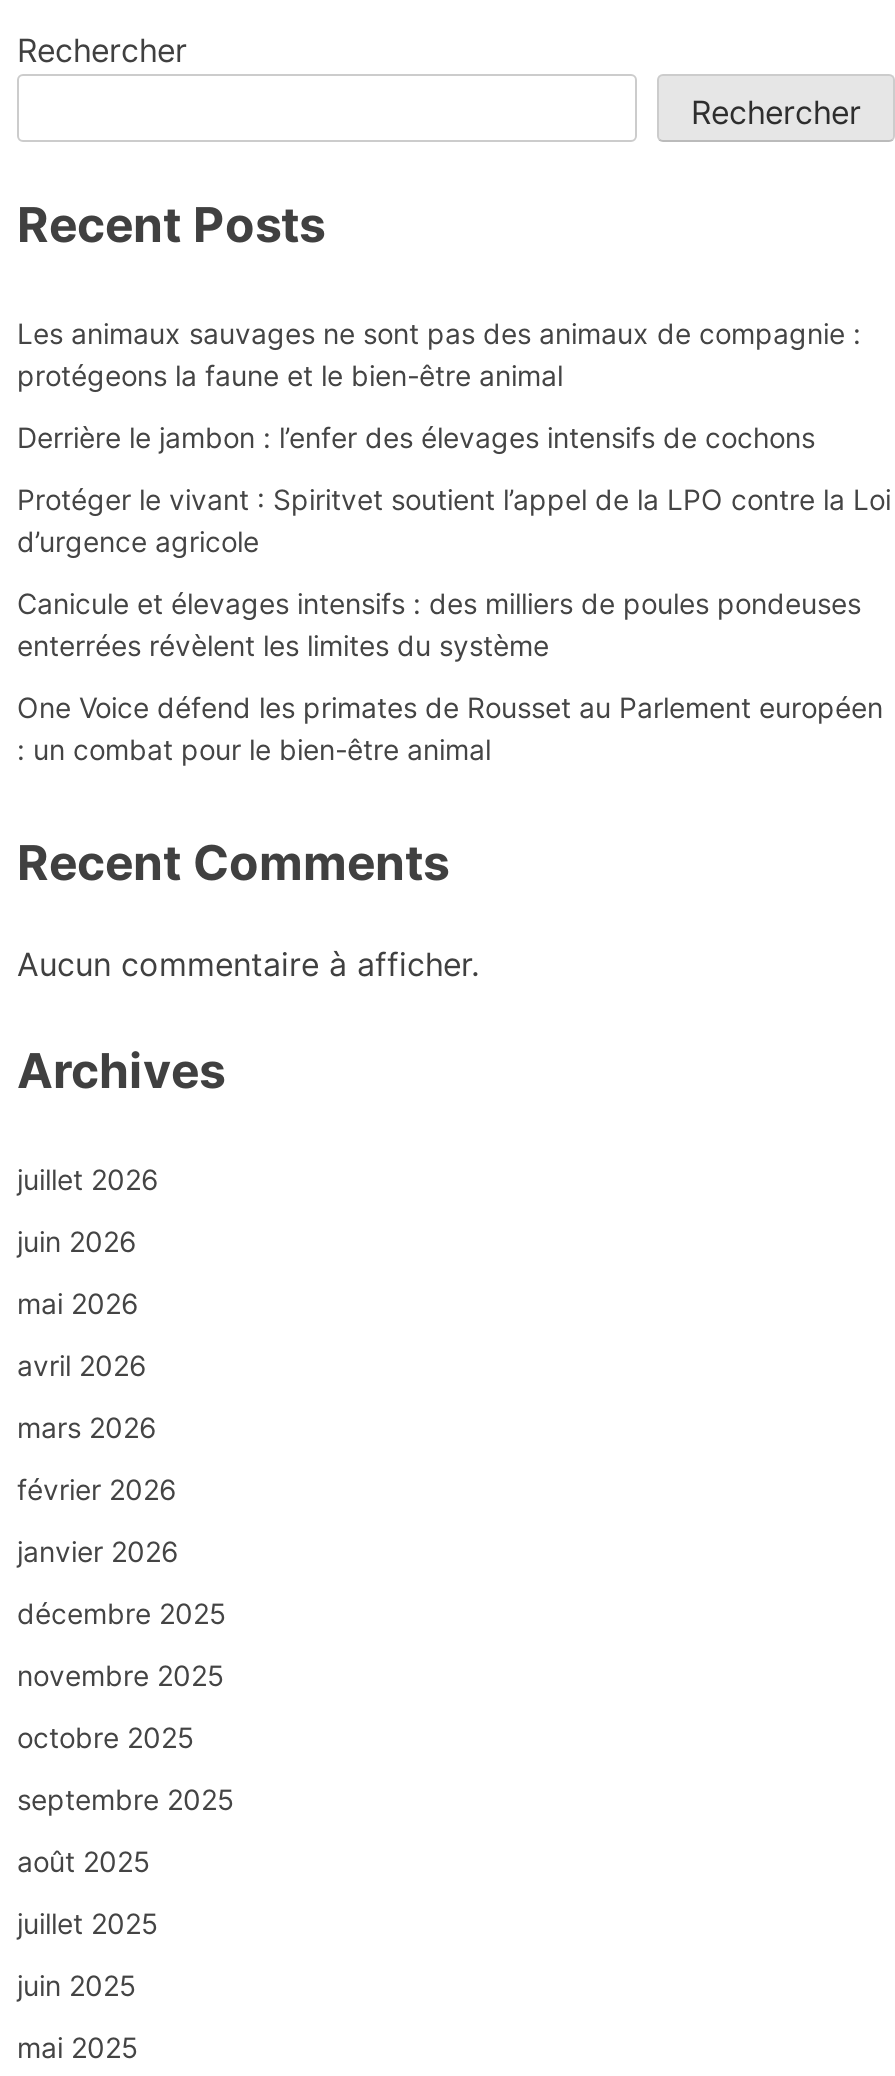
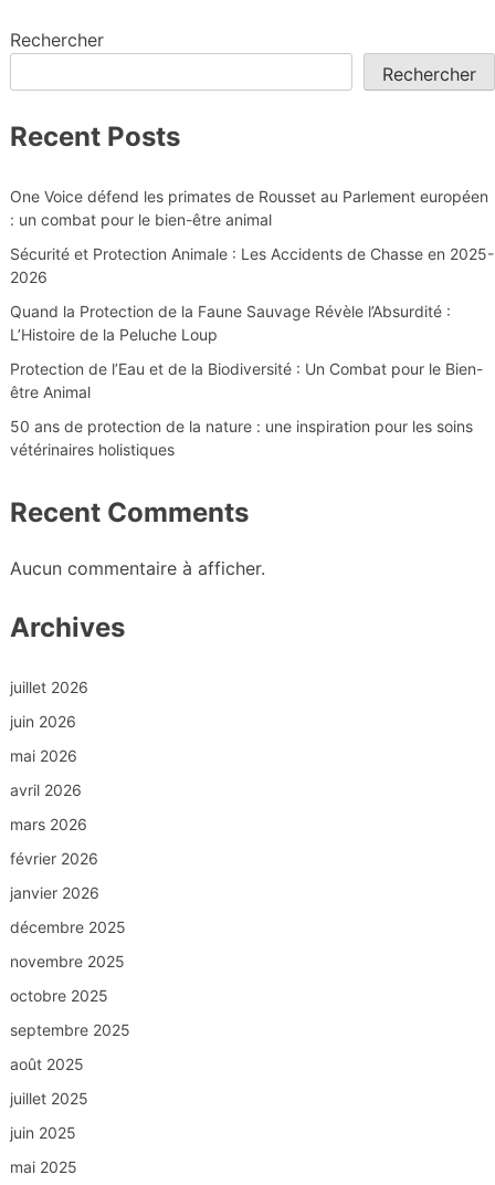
- Les animaux sauvages ne sont pas des animaux de compagnie :
- protégeons la faune et le bien-être animal
- Derrière le jambon : l’enfer des élevages intensifs de cochons
- Protéger le vivant : Spiritvet soutient l’appel de la LPO contre la Loi
- d’urgence agricole
- Canicule et élevages intensifs : des milliers de poules pondeuses
- enterrées révèlent les limites du système

moved up: One Voice défend les primates de Rousset au Parlement européen | : un combat pour le bien-être animal

+ Sécurité et Protection Animale : Les Accidents de Chasse en 2025-
+ 2026
+ Quand la Protection de la Faune Sauvage Révèle l’Absurdité :
+ L’Histoire de la Peluche Loup
+ Protection de l’Eau et de la Biodiversité : Un Combat pour le Bien-
+ être Animal
+ 50 ans de protection de la nature : une inspiration pour les soins
+ vétérinaires holistiques
